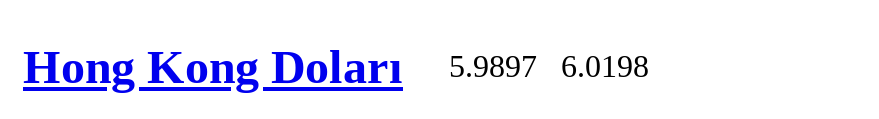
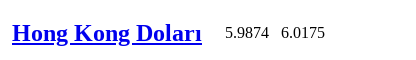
- 5.9897
+ 5.9874

- 6.0198
+ 6.0175
